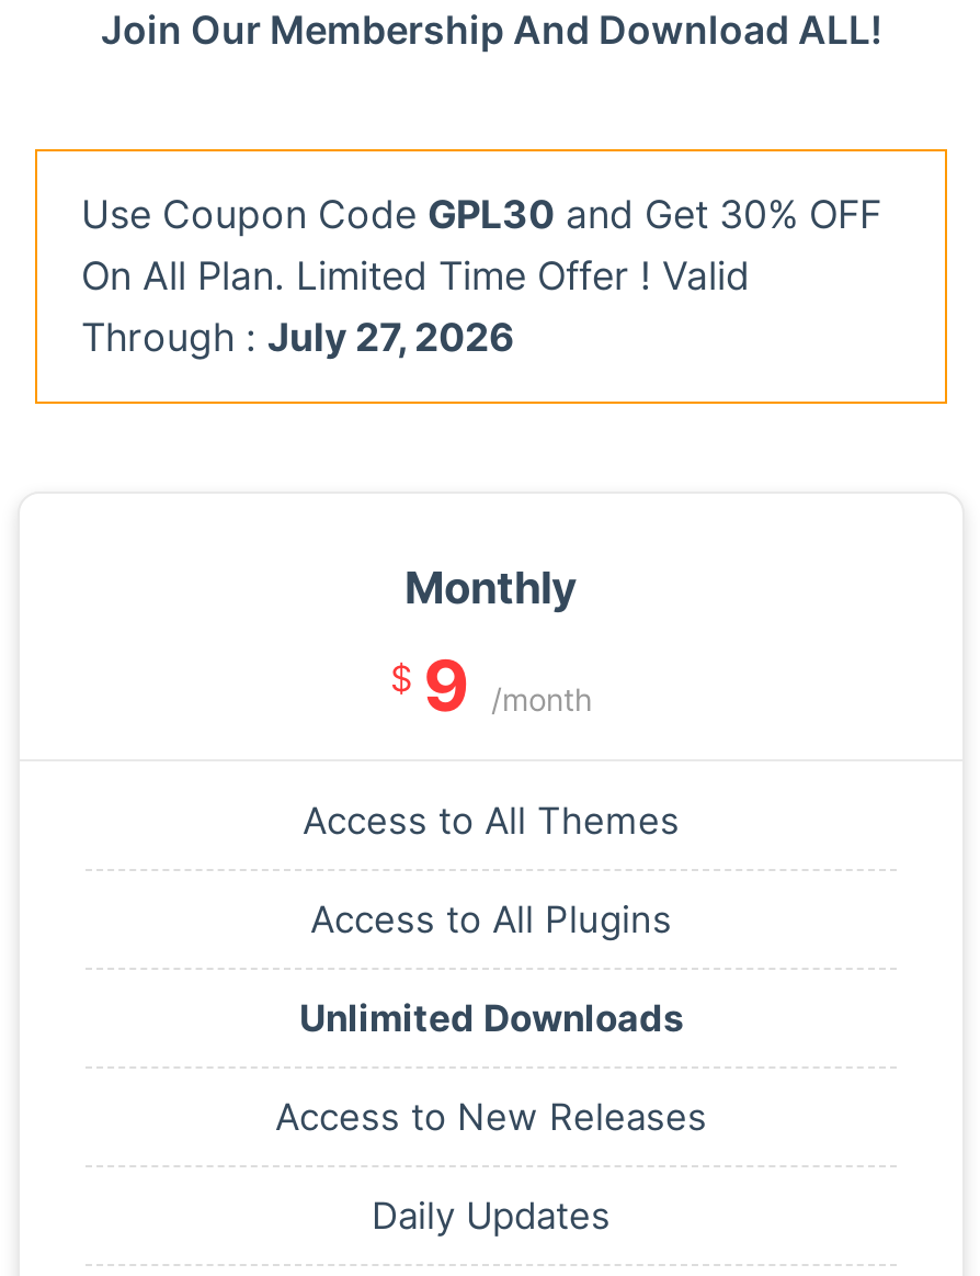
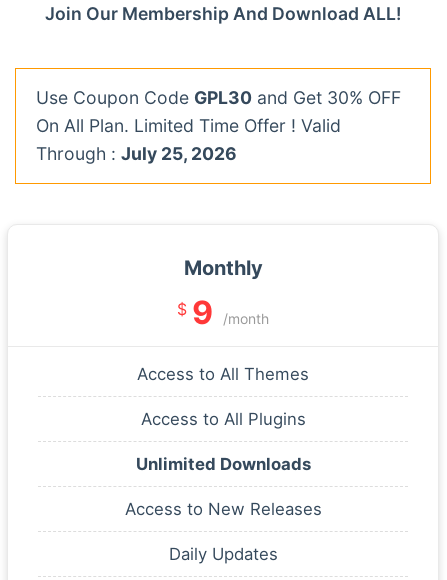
- Through : July 27, 2026
+ Through : July 25, 2026
